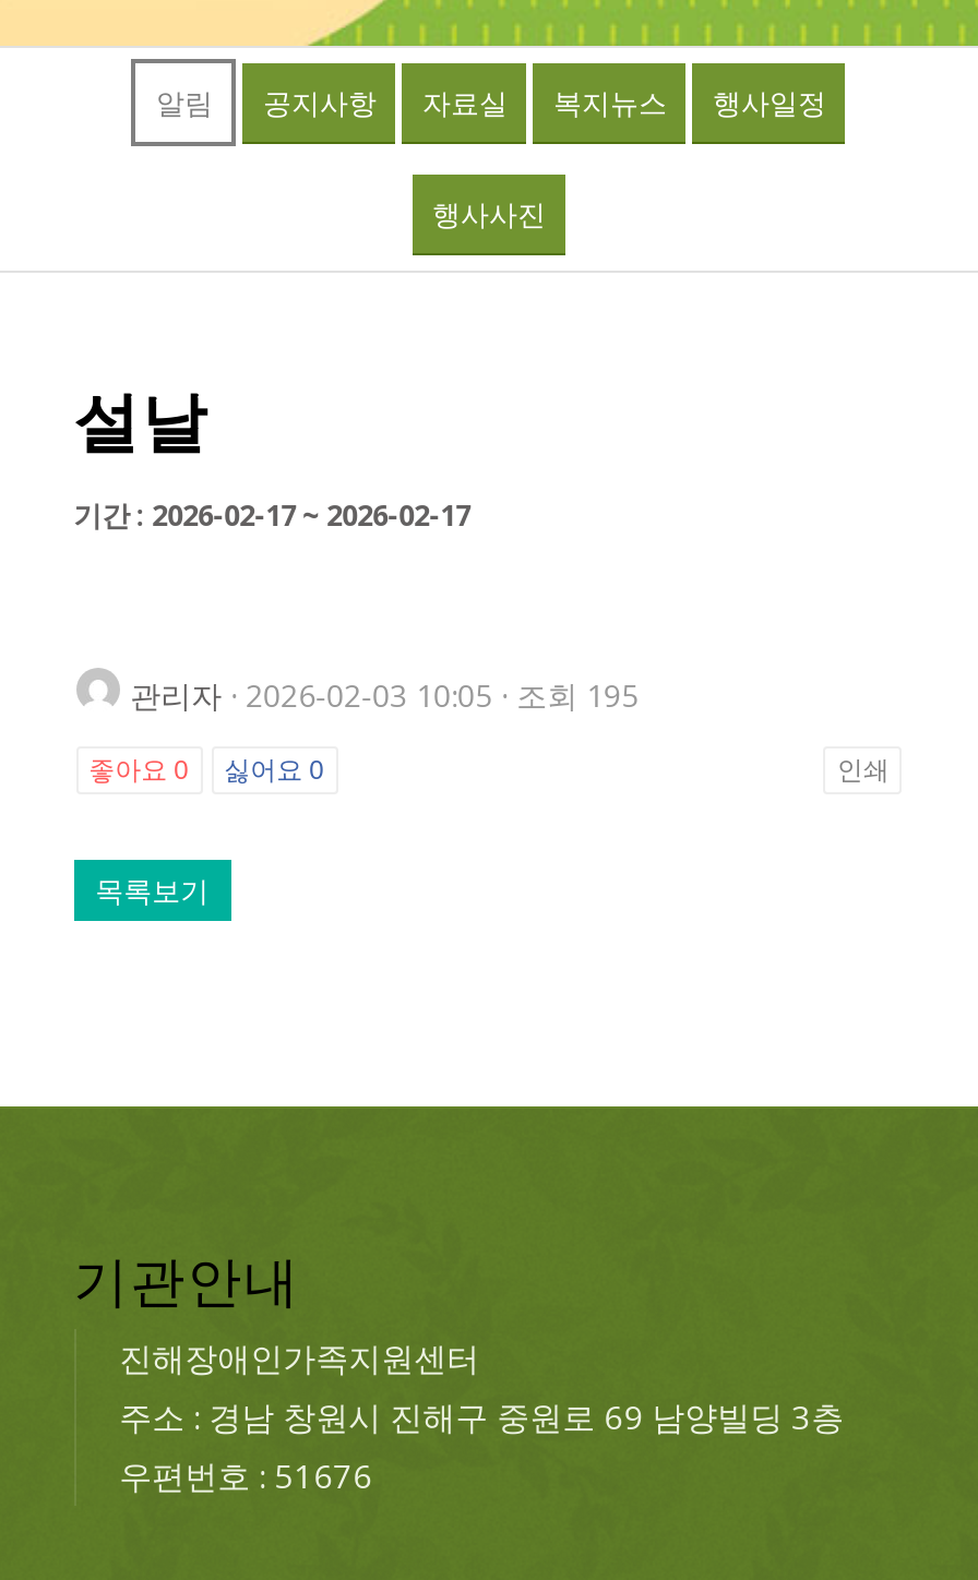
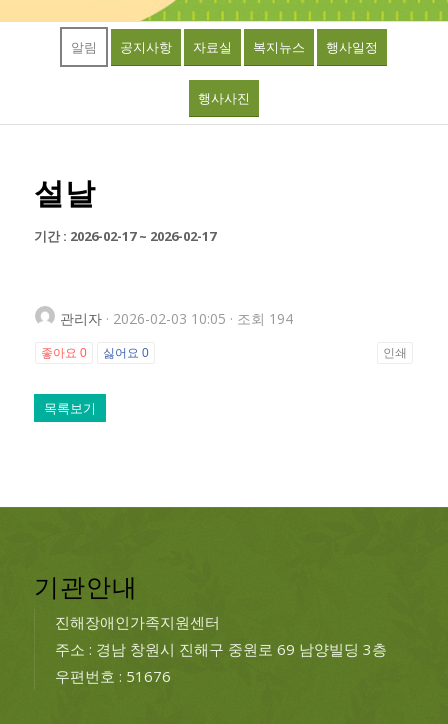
- 관리자 · 2026-02-03 10:05 · 조회 195
+ 관리자 · 2026-02-03 10:05 · 조회 194
